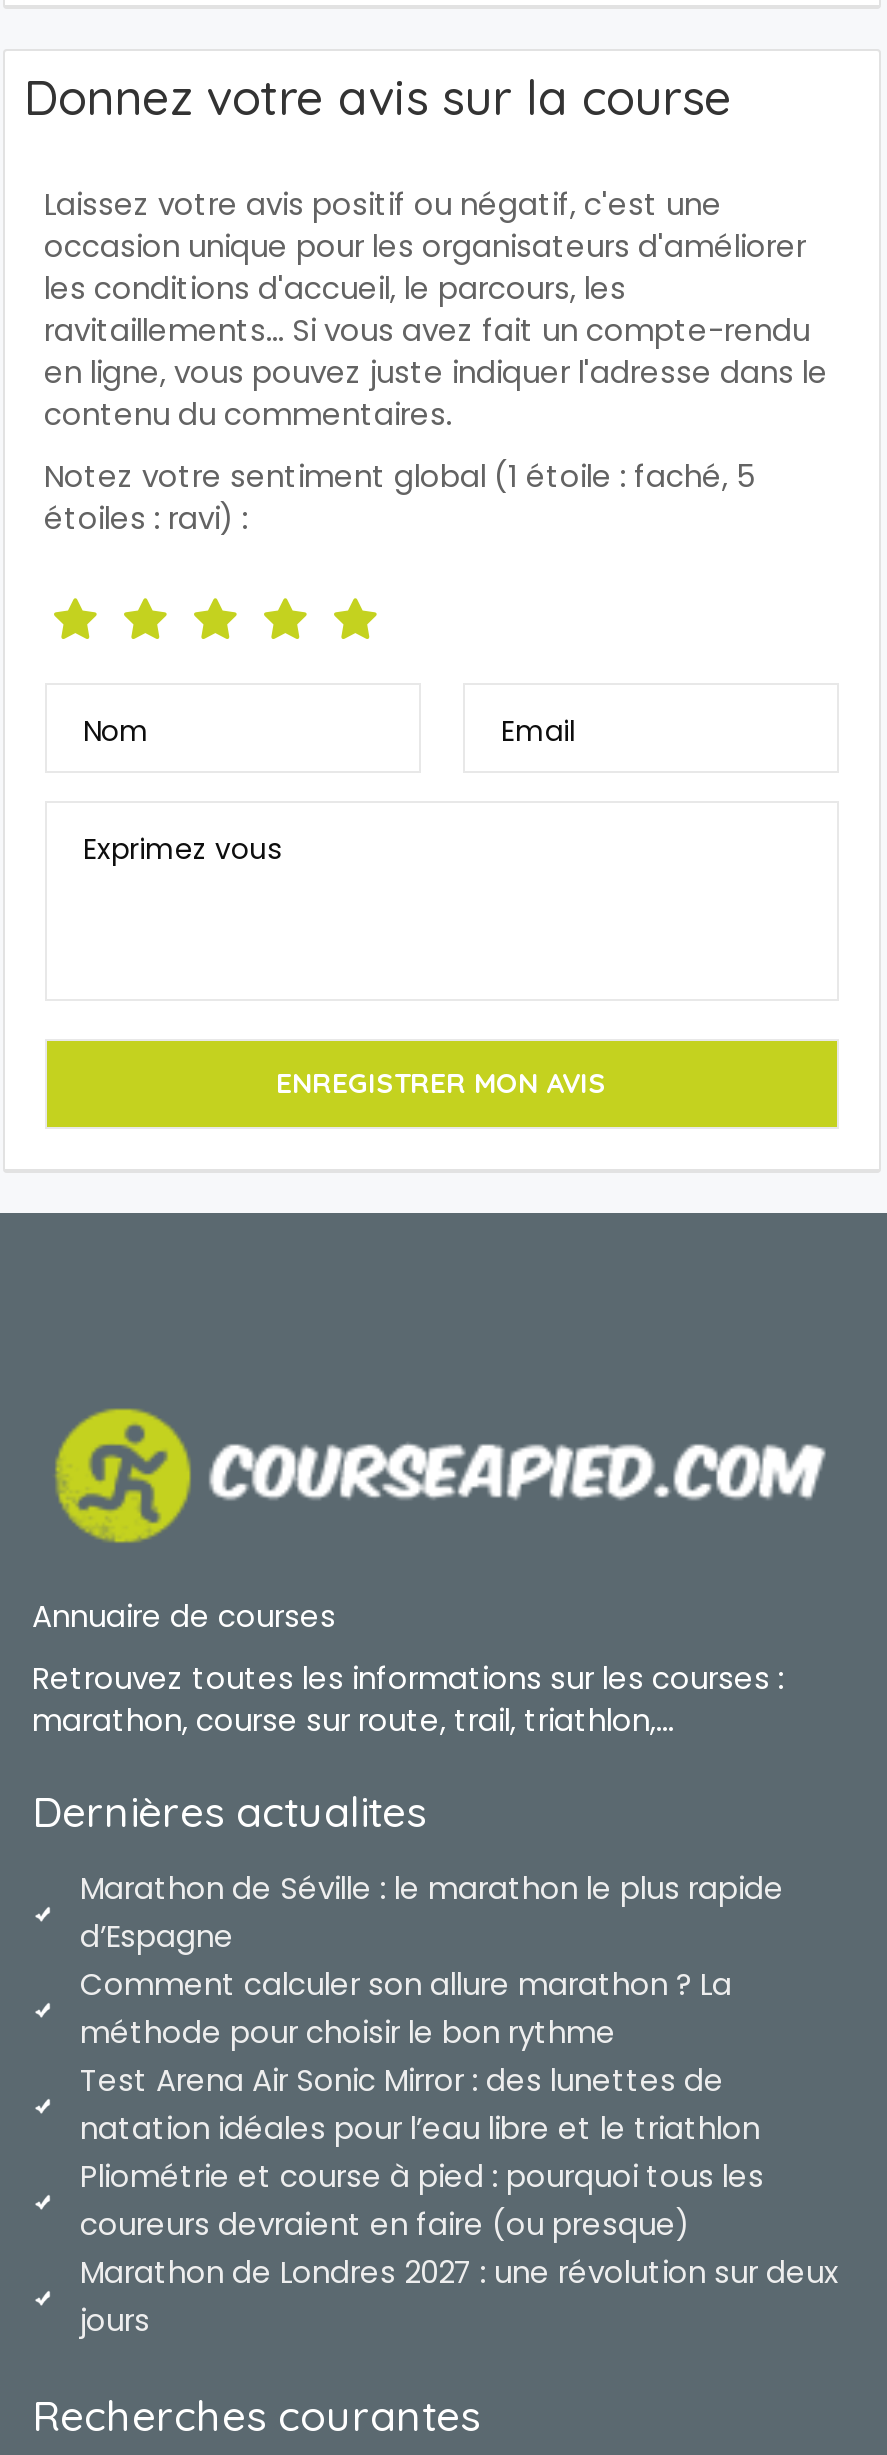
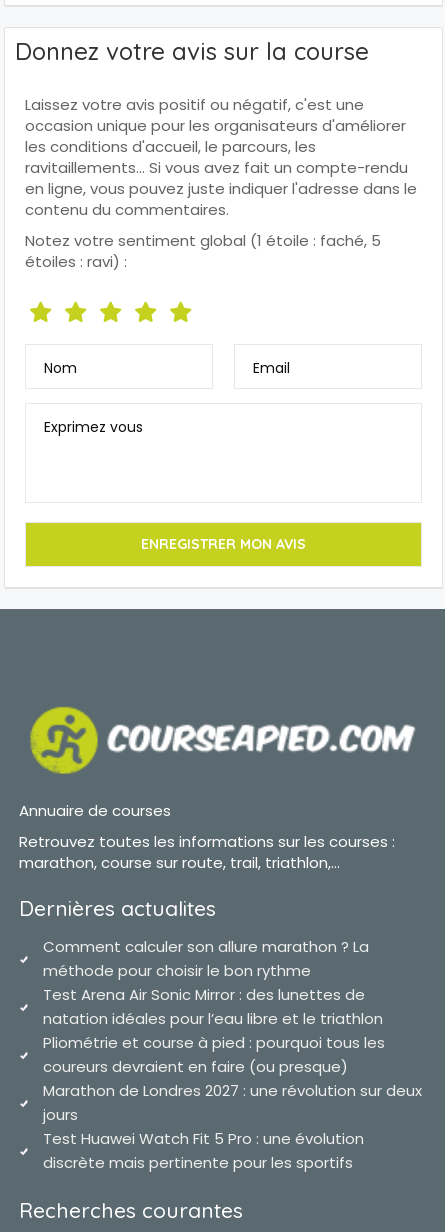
- Marathon de Séville : le marathon le plus rapide
- d’Espagne

moved up: Comment calculer son allure marathon ? La | méthode pour choisir le bon rythme | Test Arena Air Sonic Mirror : des lunettes de | natation idéales pour l’eau libre et le triathlon | Pliométrie et course à pied : pourquoi tous les | coureurs devraient en faire (ou presque) | Marathon de Londres 2027 : une révolution sur deux | jours

+ Test Huawei Watch Fit 5 Pro : une évolution
+ discrète mais pertinente pour les sportifs
